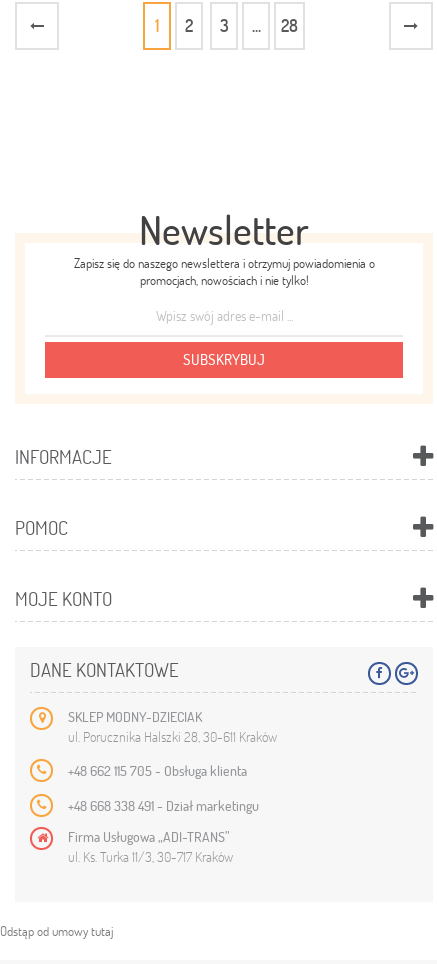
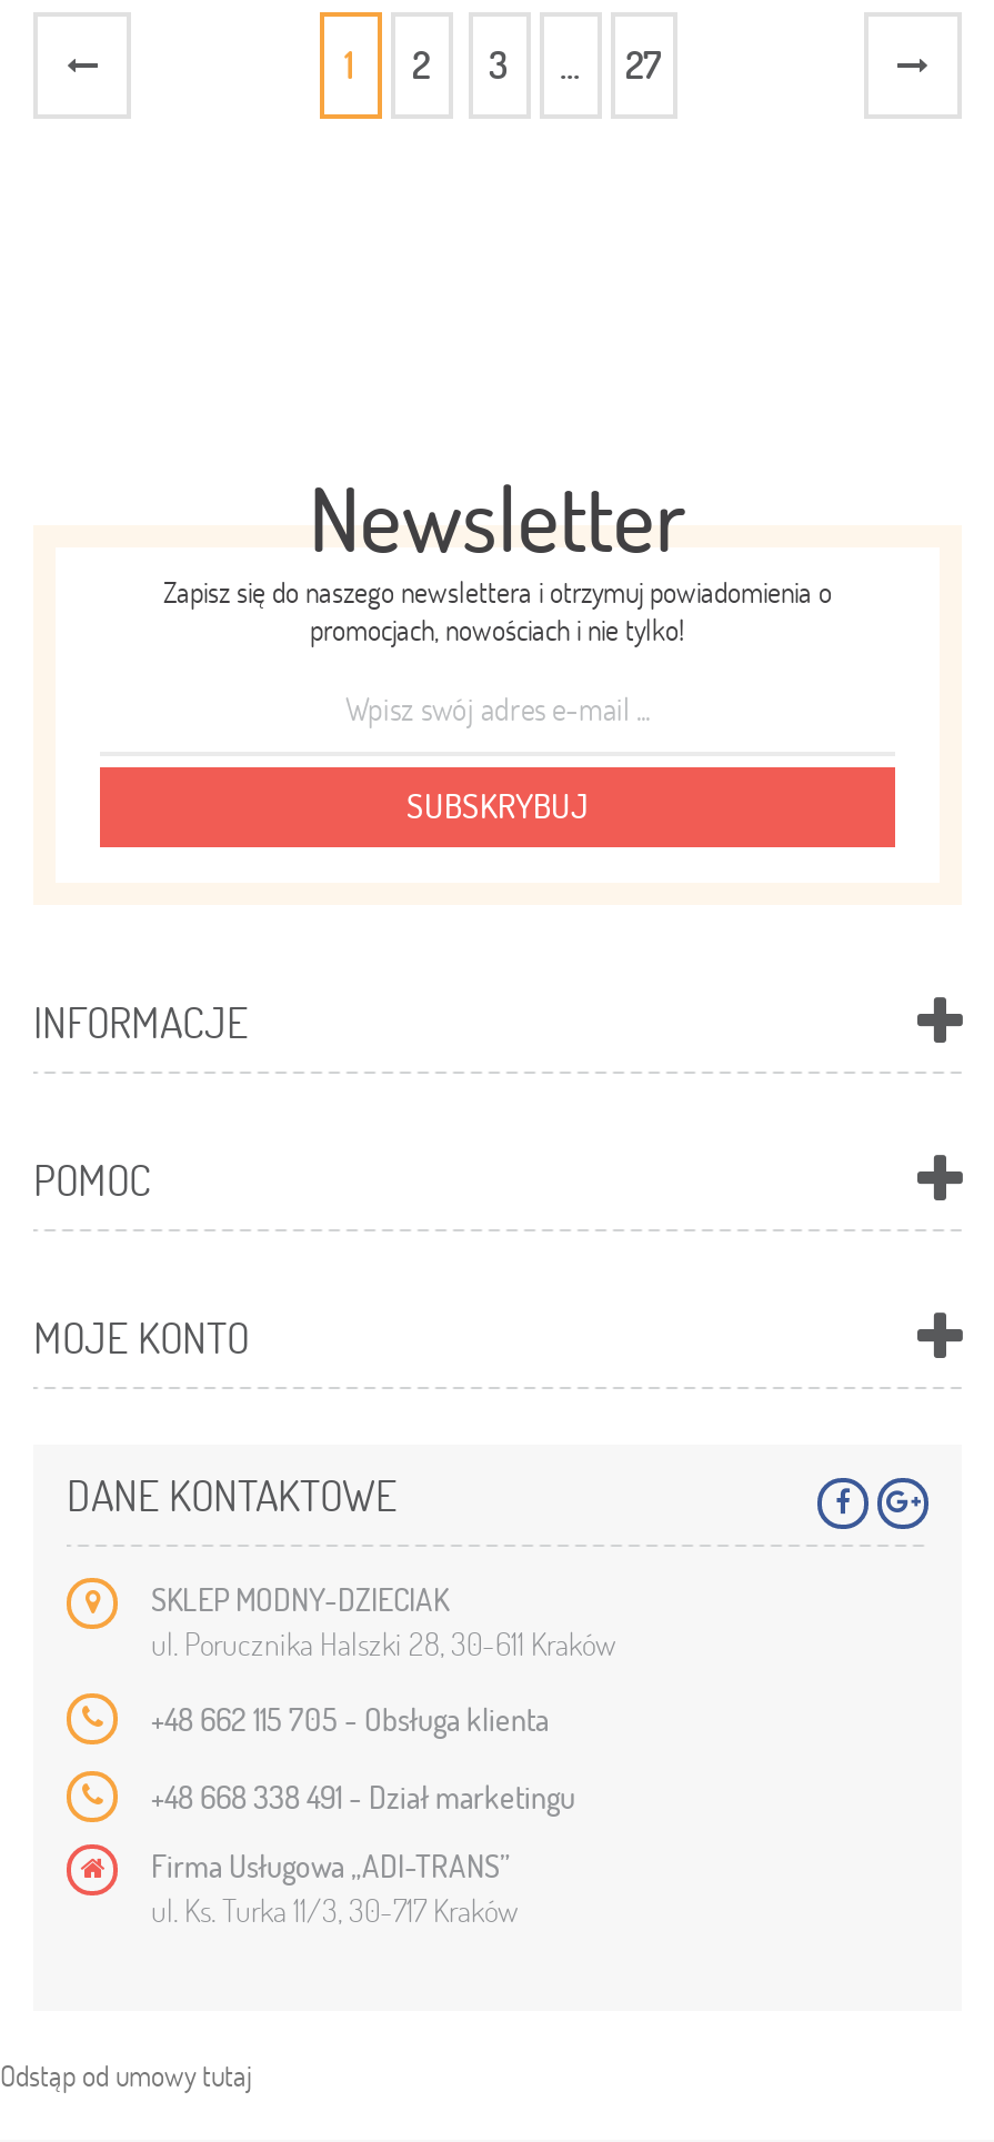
- 28
+ 27
